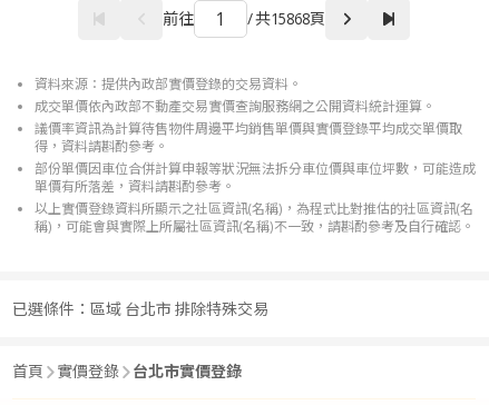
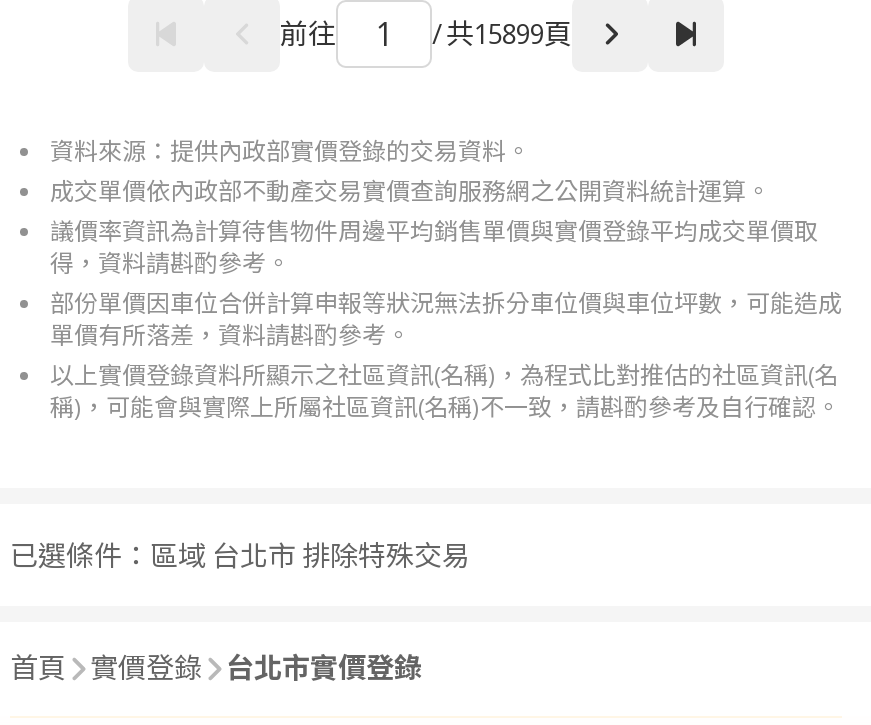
- / 共15868頁
+ / 共15899頁
